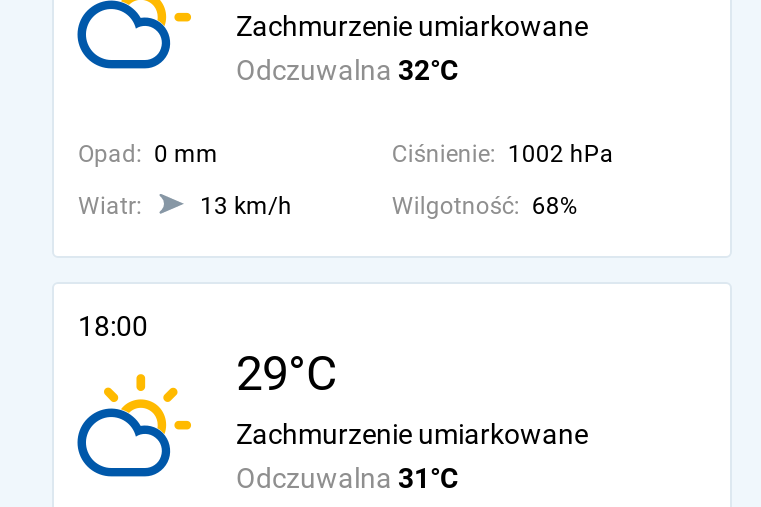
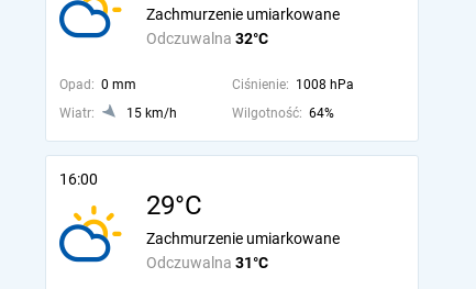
- Ciśnienie: 1002 hPa
+ Ciśnienie: 1008 hPa

- 13 km/h
+ 15 km/h

- Wilgotność: 68%
+ Wilgotność: 64%

- 18:00
+ 16:00
